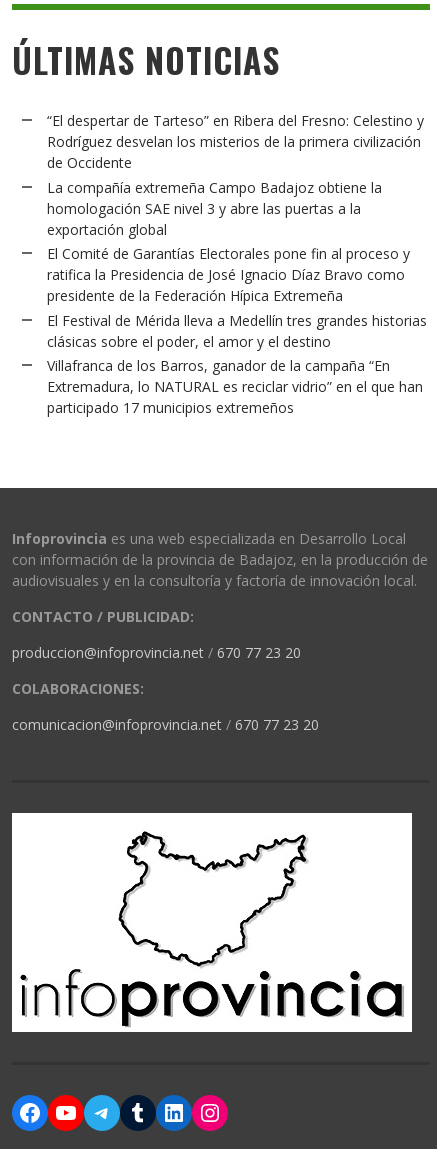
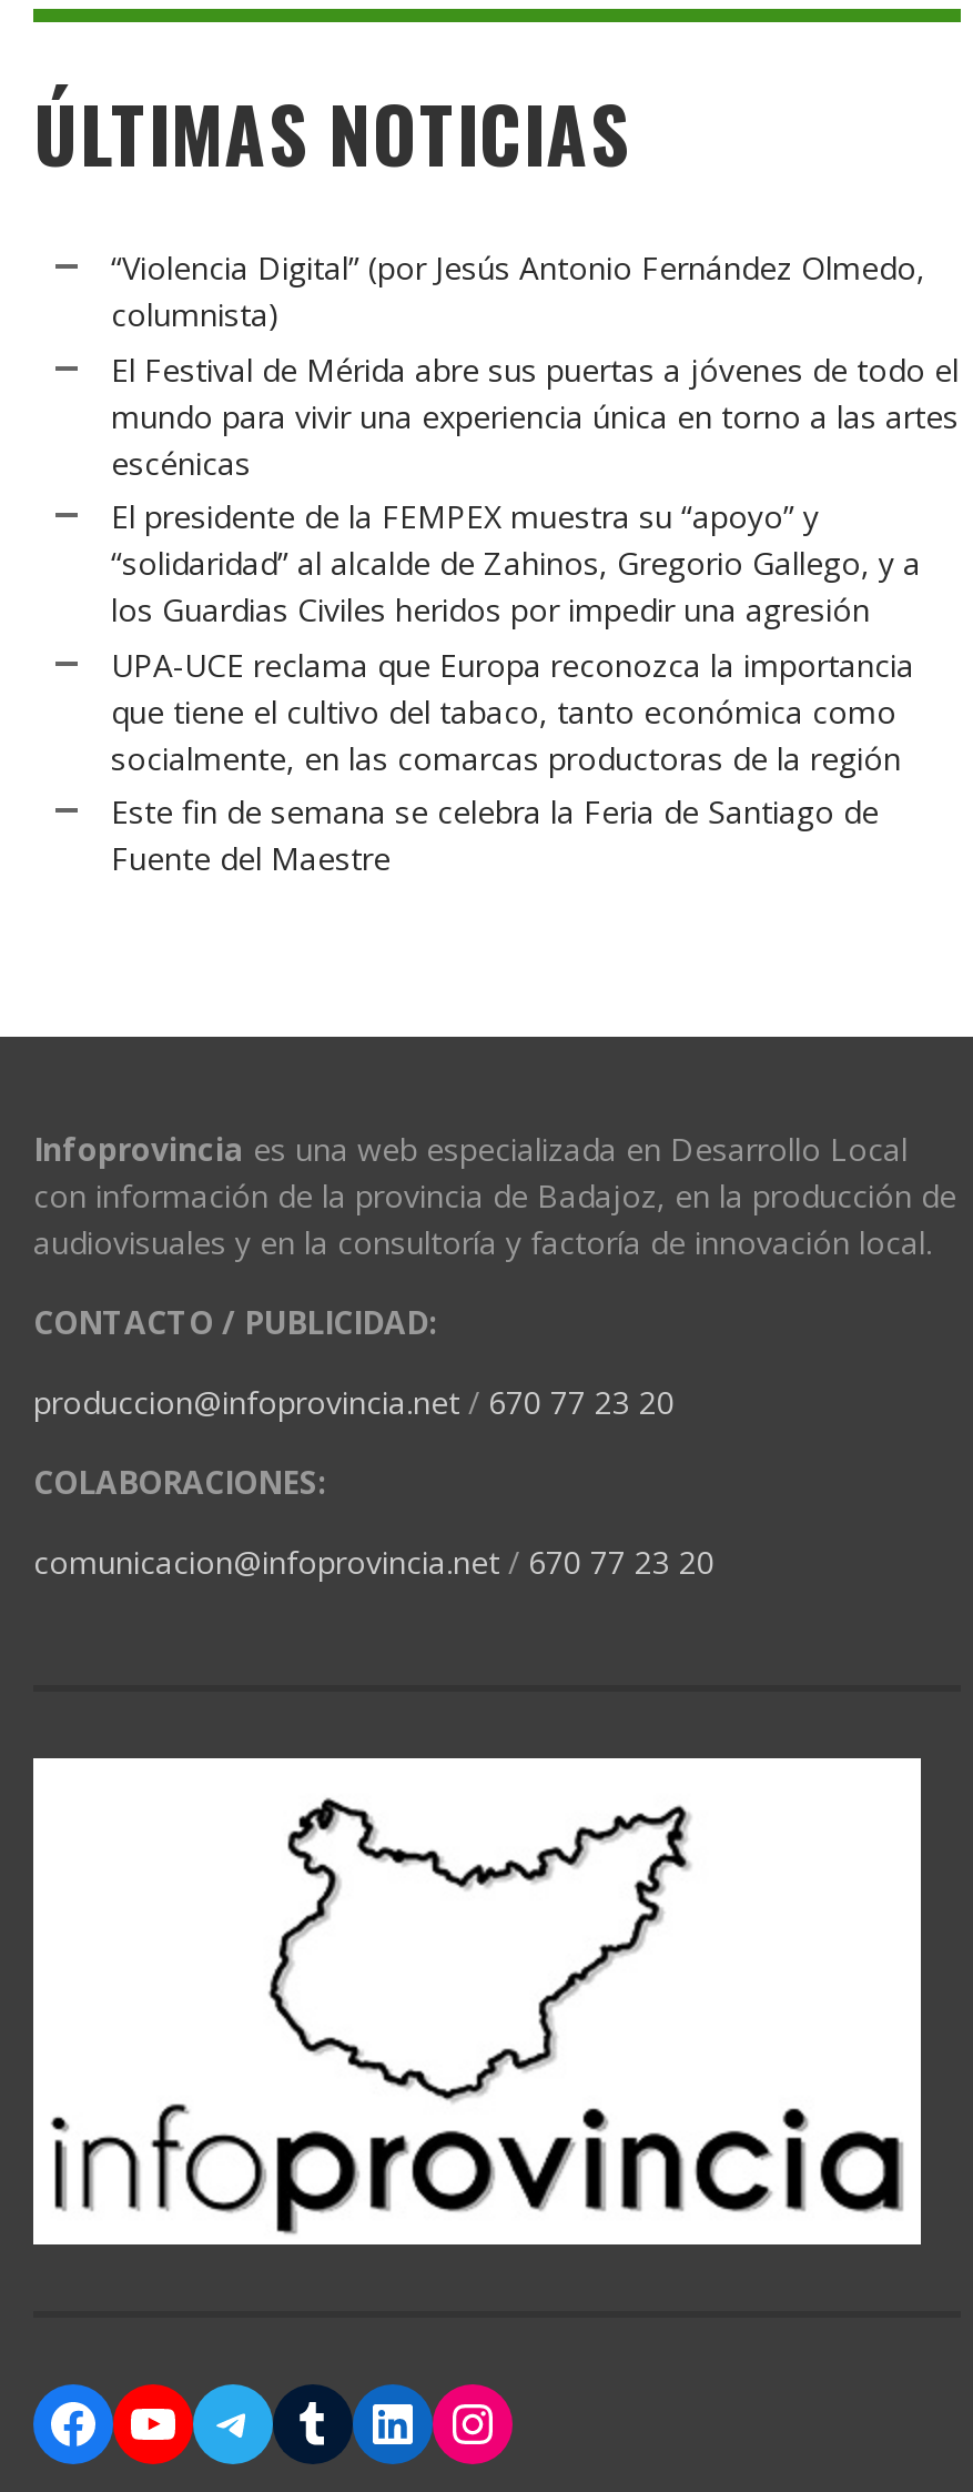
- “El despertar de Tarteso” en Ribera del Fresno: Celestino y
- Rodríguez desvelan los misterios de la primera civilización
- de Occidente
- La compañía extremeña Campo Badajoz obtiene la
- homologación SAE nivel 3 y abre las puertas a la
- exportación global
- El Comité de Garantías Electorales pone fin al proceso y
- ratifica la Presidencia de José Ignacio Díaz Bravo como
- presidente de la Federación Hípica Extremeña
- El Festival de Mérida lleva a Medellín tres grandes historias
- clásicas sobre el poder, el amor y el destino
- Villafranca de los Barros, ganador de la campaña “En
- Extremadura, lo NATURAL es reciclar vidrio” en el que han
- participado 17 municipios extremeños
+ “Violencia Digital” (por Jesús Antonio Fernández Olmedo,
+ columnista)
+ El Festival de Mérida abre sus puertas a jóvenes de todo el
+ mundo para vivir una experiencia única en torno a las artes
+ escénicas
+ El presidente de la FEMPEX muestra su “apoyo” y
+ “solidaridad” al alcalde de Zahinos, Gregorio Gallego, y a
+ los Guardias Civiles heridos por impedir una agresión
+ UPA-UCE reclama que Europa reconozca la importancia
+ que tiene el cultivo del tabaco, tanto económica como
+ socialmente, en las comarcas productoras de la región
+ Este fin de semana se celebra la Feria de Santiago de
+ Fuente del Maestre
